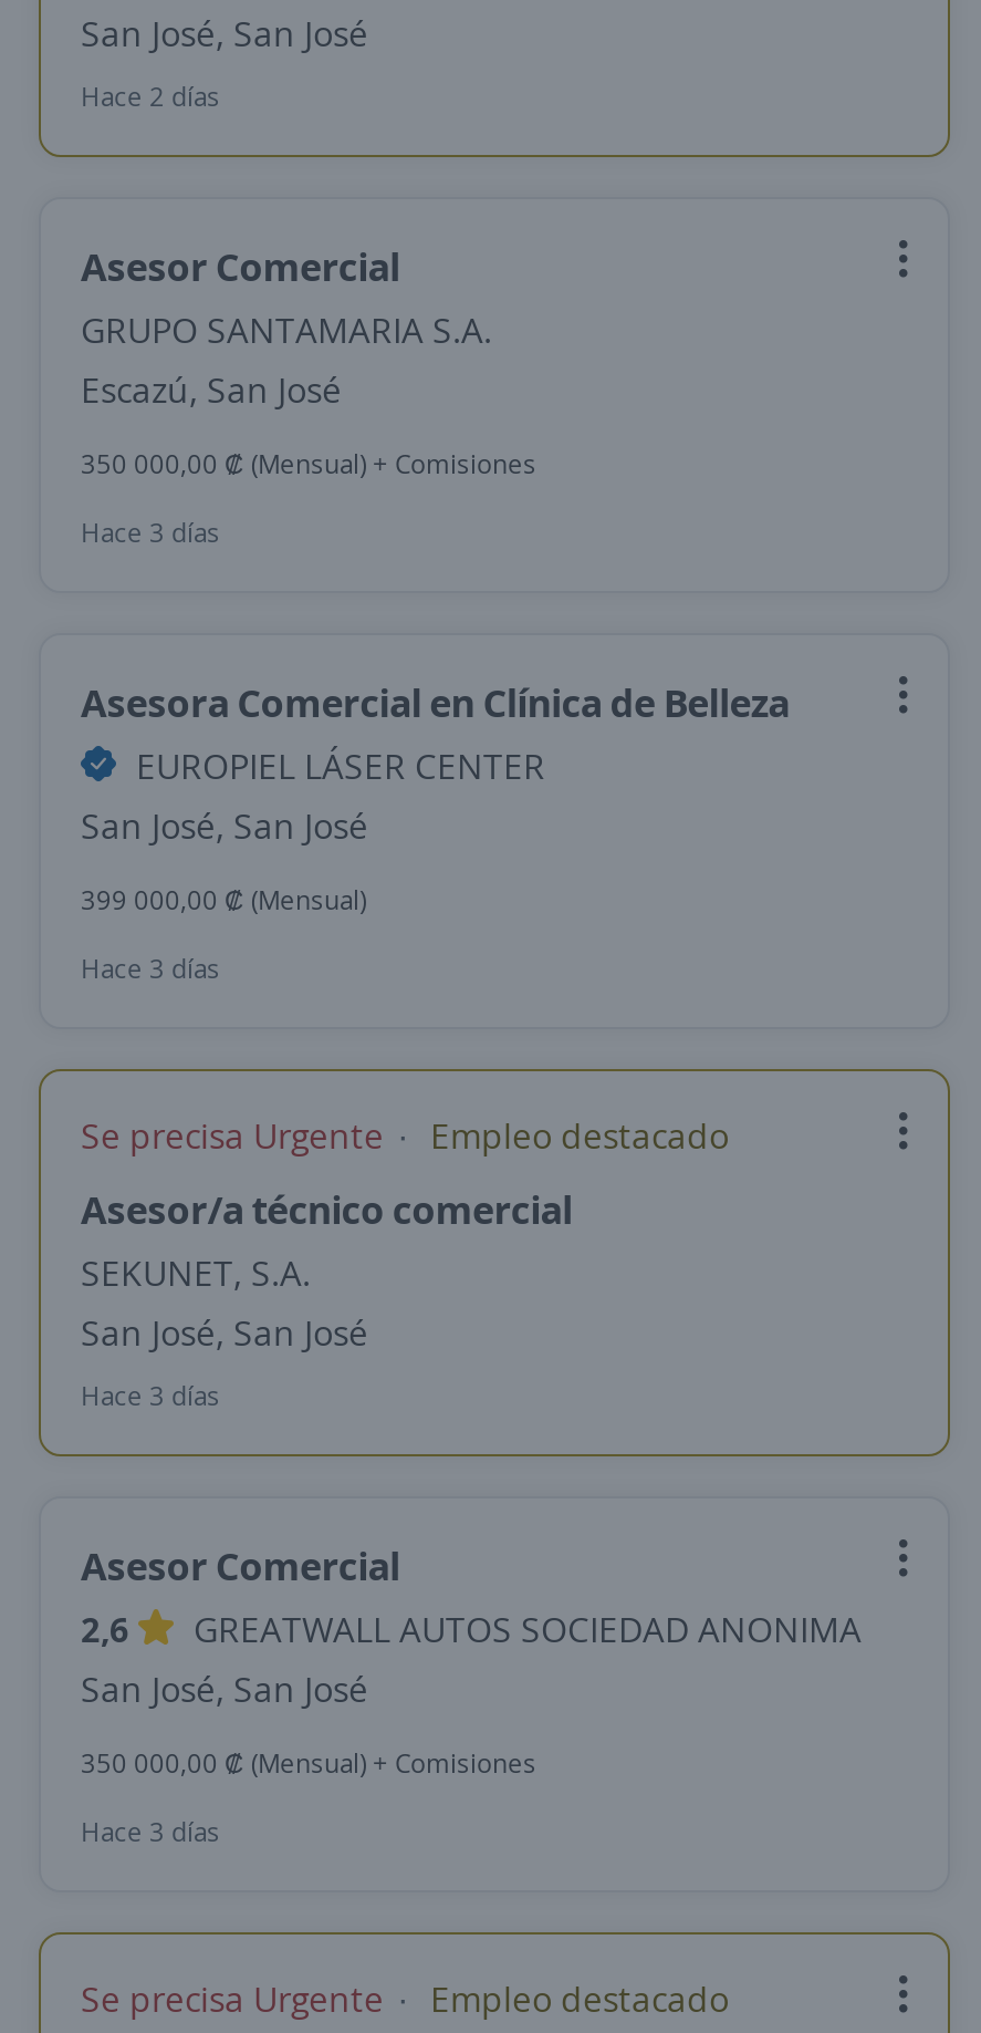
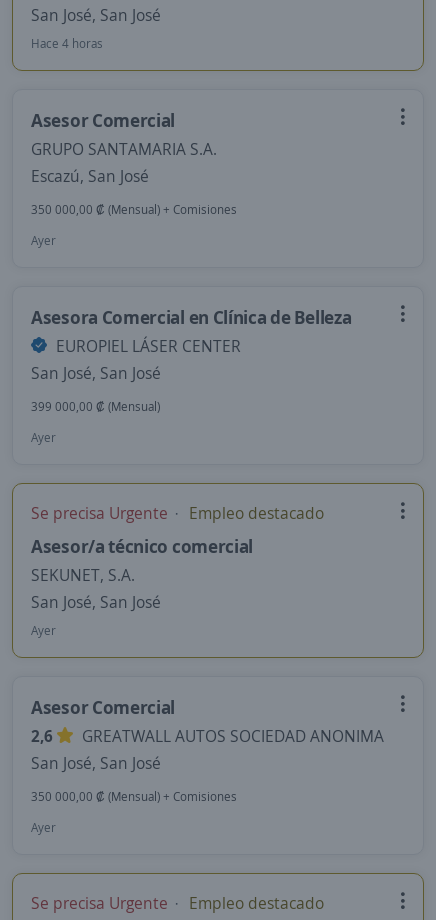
- Hace 2 días
+ Hace 4 horas

- Hace 3 días
+ Ayer

- Hace 3 días
+ Ayer

- Hace 3 días
+ Ayer

- Hace 3 días
+ Ayer
